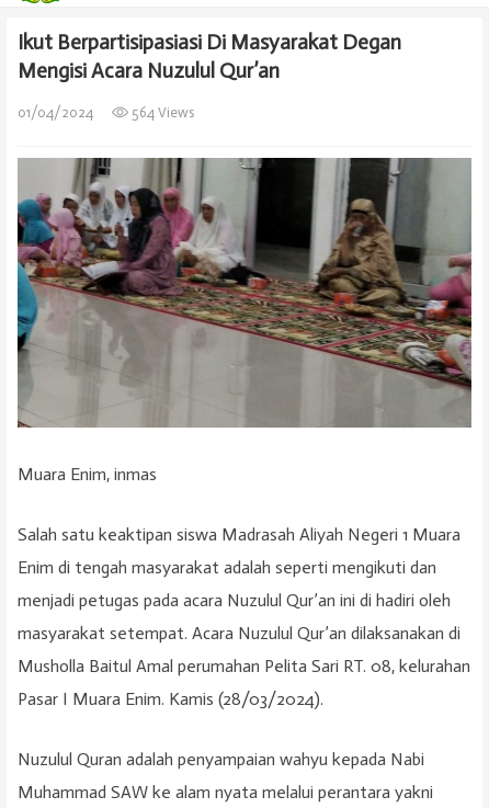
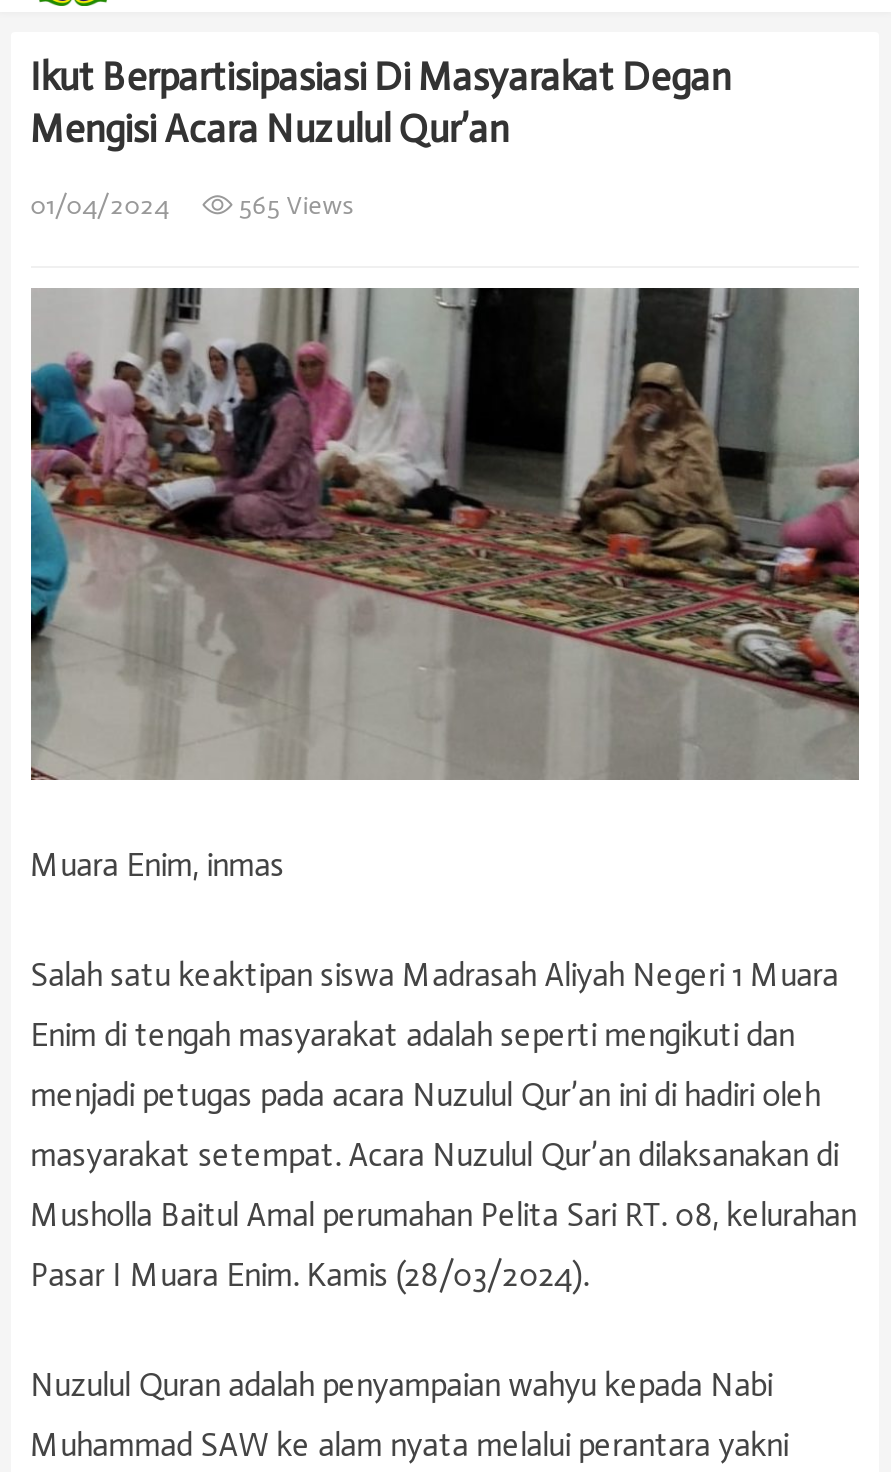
- 01/04/2024 564 Views
+ 01/04/2024 565 Views
